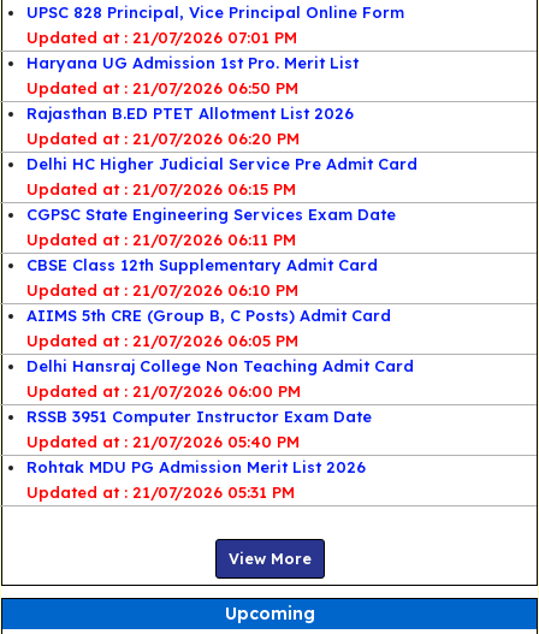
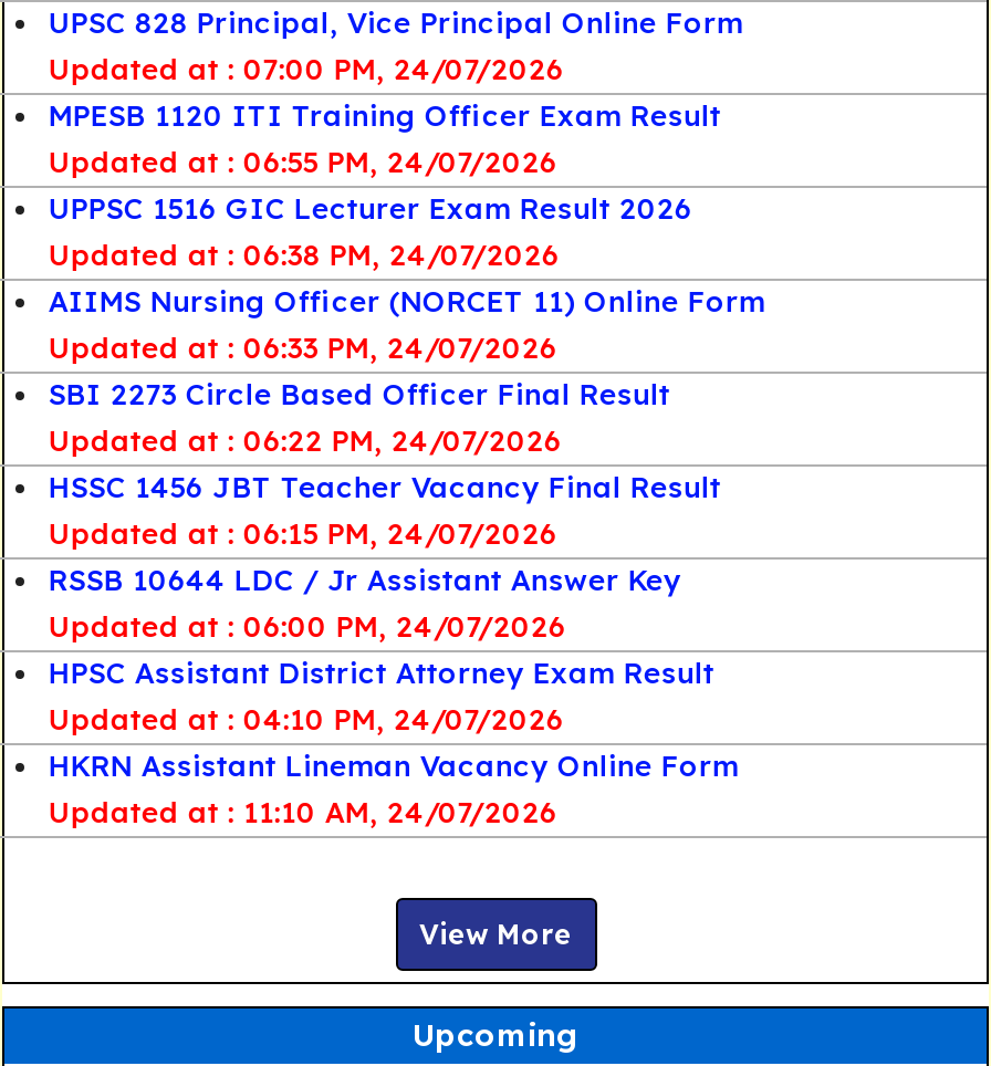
- 21/07/2026 07:01 PM
- Haryana UG Admission 1st Pro. Merit List
- 21/07/2026 06:50 PM
- Rajasthan B.ED PTET Allotment List 2026
- 21/07/2026 06:20 PM
- Delhi HC Higher Judicial Service Pre Admit Card
- 21/07/2026 06:15 PM
- CGPSC State Engineering Services Exam Date
- 21/07/2026 06:11 PM
- CBSE Class 12th Supplementary Admit Card
- 21/07/2026 06:10 PM
- AIIMS 5th CRE (Group B, C Posts) Admit Card
- 21/07/2026 06:05 PM
- Delhi Hansraj College Non Teaching Admit Card
- 21/07/2026 06:00 PM
- RSSB 3951 Computer Instructor Exam Date
- 21/07/2026 05:40 PM
- Rohtak MDU PG Admission Merit List 2026
- 21/07/2026 05:31 PM
+ 07:00 PM, 24/07/2026
+ MPESB 1120 ITI Training Officer Exam Result
+ 06:55 PM, 24/07/2026
+ UPPSC 1516 GIC Lecturer Exam Result 2026
+ 06:38 PM, 24/07/2026
+ AIIMS Nursing Officer (NORCET 11) Online Form
+ 06:33 PM, 24/07/2026
+ SBI 2273 Circle Based Officer Final Result
+ 06:22 PM, 24/07/2026
+ HSSC 1456 JBT Teacher Vacancy Final Result
+ 06:15 PM, 24/07/2026
+ RSSB 10644 LDC / Jr Assistant Answer Key
+ 06:00 PM, 24/07/2026
+ HPSC Assistant District Attorney Exam Result
+ 04:10 PM, 24/07/2026
+ HKRN Assistant Lineman Vacancy Online Form
+ 11:10 AM, 24/07/2026
